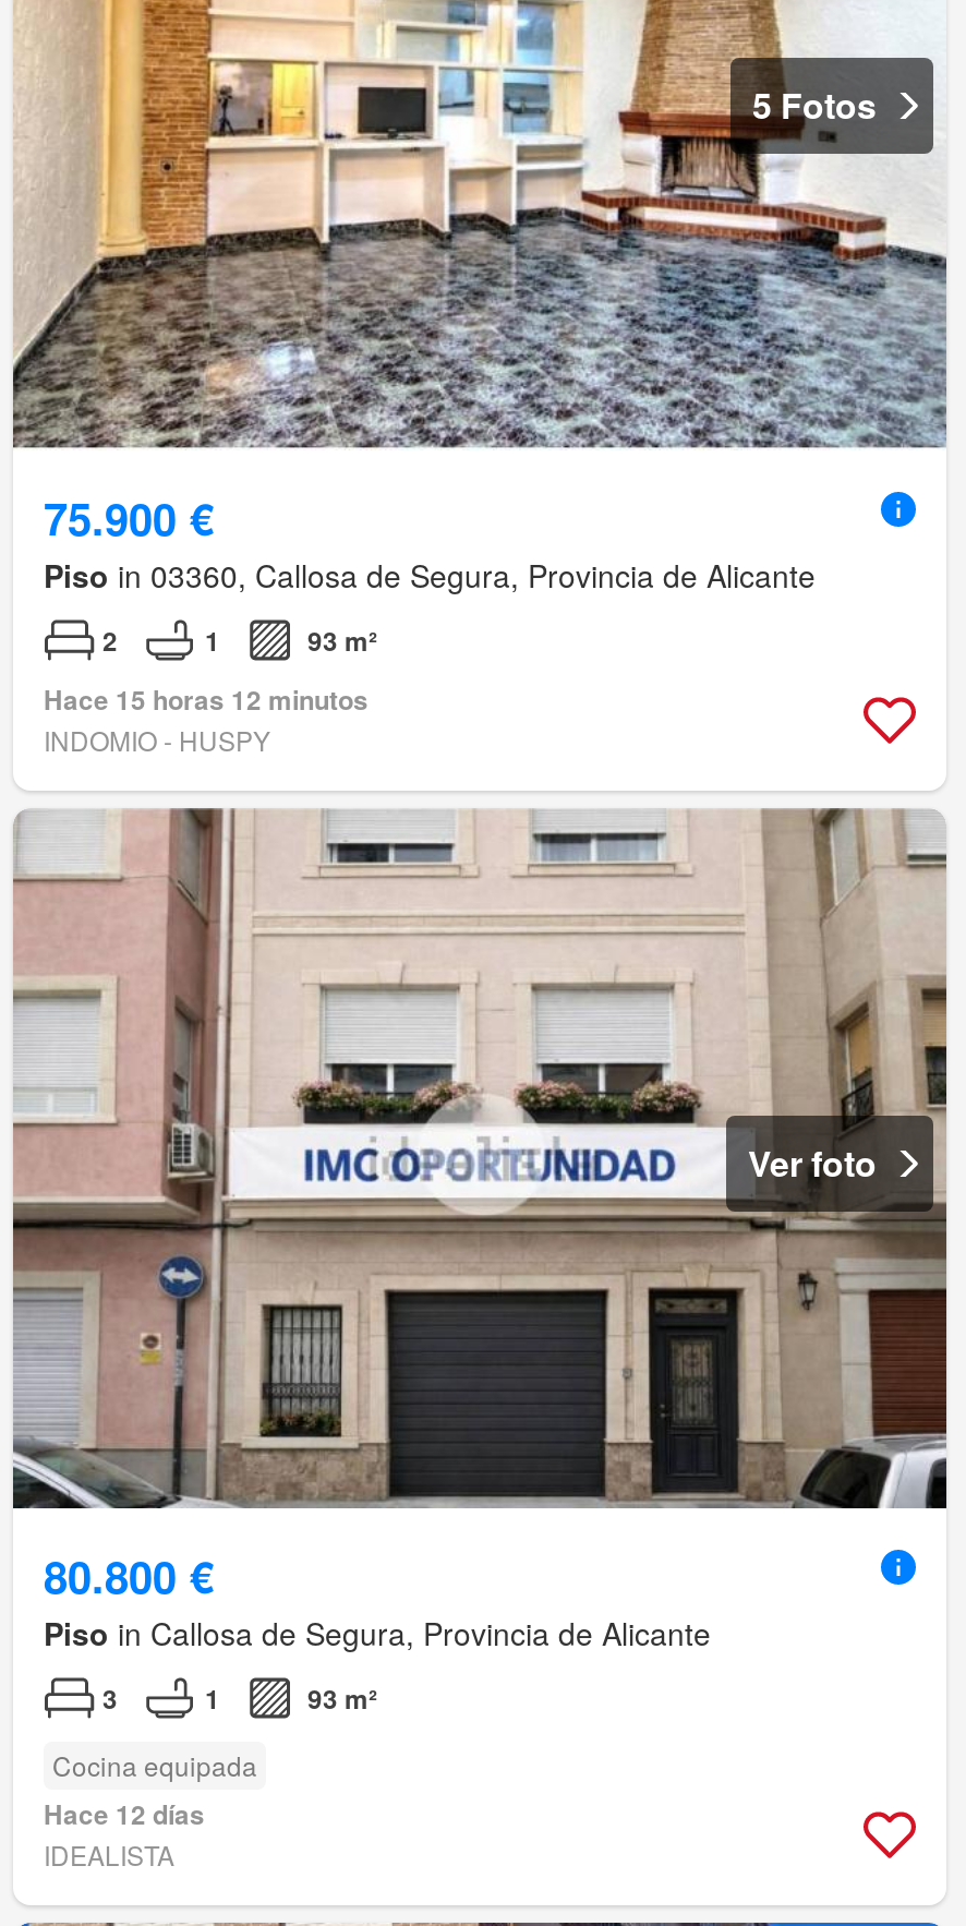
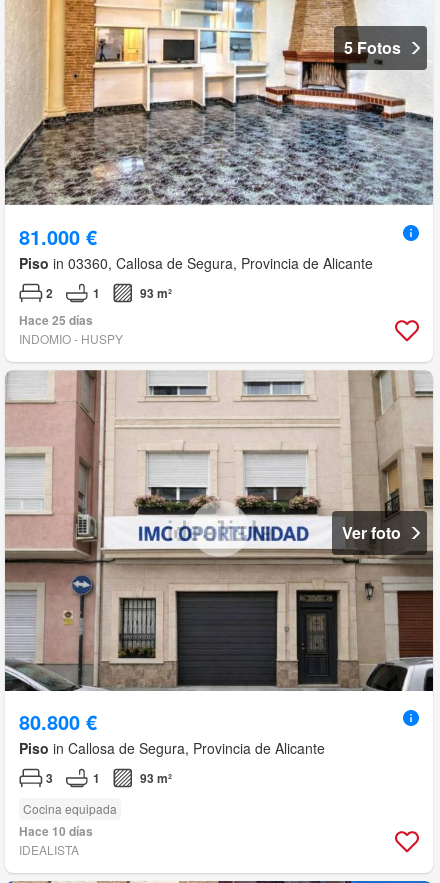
- 75.900 €
+ 81.000 €

- Hace 15 horas 12 minutos
+ Hace 25 días

- Hace 12 días
+ Hace 10 días
